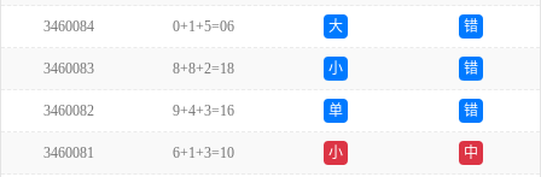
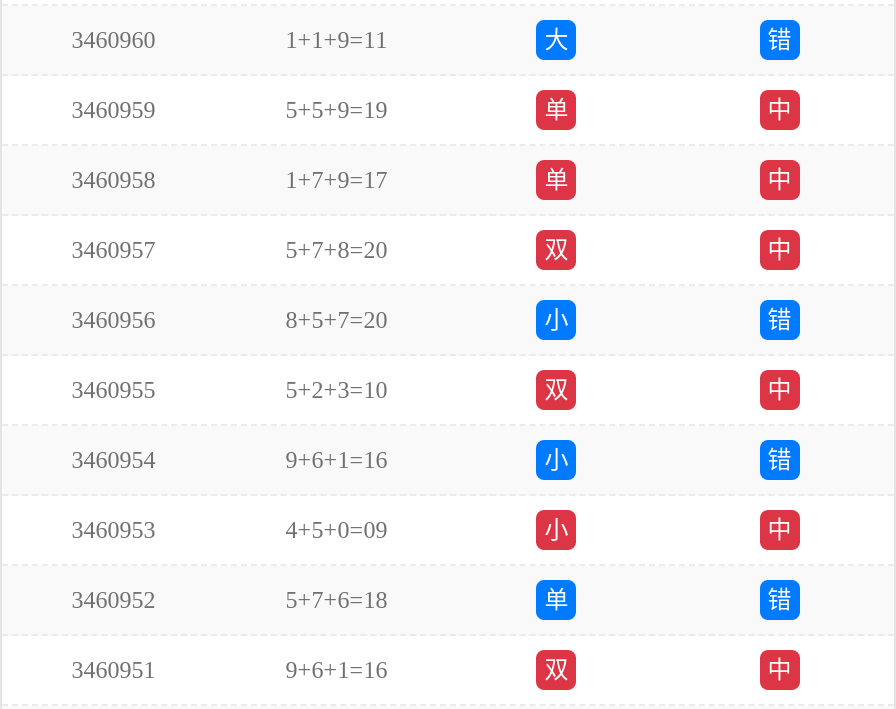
- 3460084
+ 3460960

- 0+1+5=06
+ 1+1+9=11

- 3460083
- 8+8+2=18
+ 3460959
+ 5+5+9=19
+ 单
+ 中
+ 3460958
+ 1+7+9=17
+ 单
+ 中
+ 3460957
+ 5+7+8=20
+ 双
+ 中
+ 3460956
+ 8+5+7=20

- 3460082
- 9+4+3=16
+ 3460955
+ 5+2+3=10
+ 双
+ 中
+ 3460954
+ 9+6+1=16
+ 小
+ 错
+ 3460953
+ 4+5+0=09
+ 小
+ 中
+ 3460952
+ 5+7+6=18

- 3460081
- 6+1+3=10
- 小
+ 3460951
+ 9+6+1=16
+ 双
